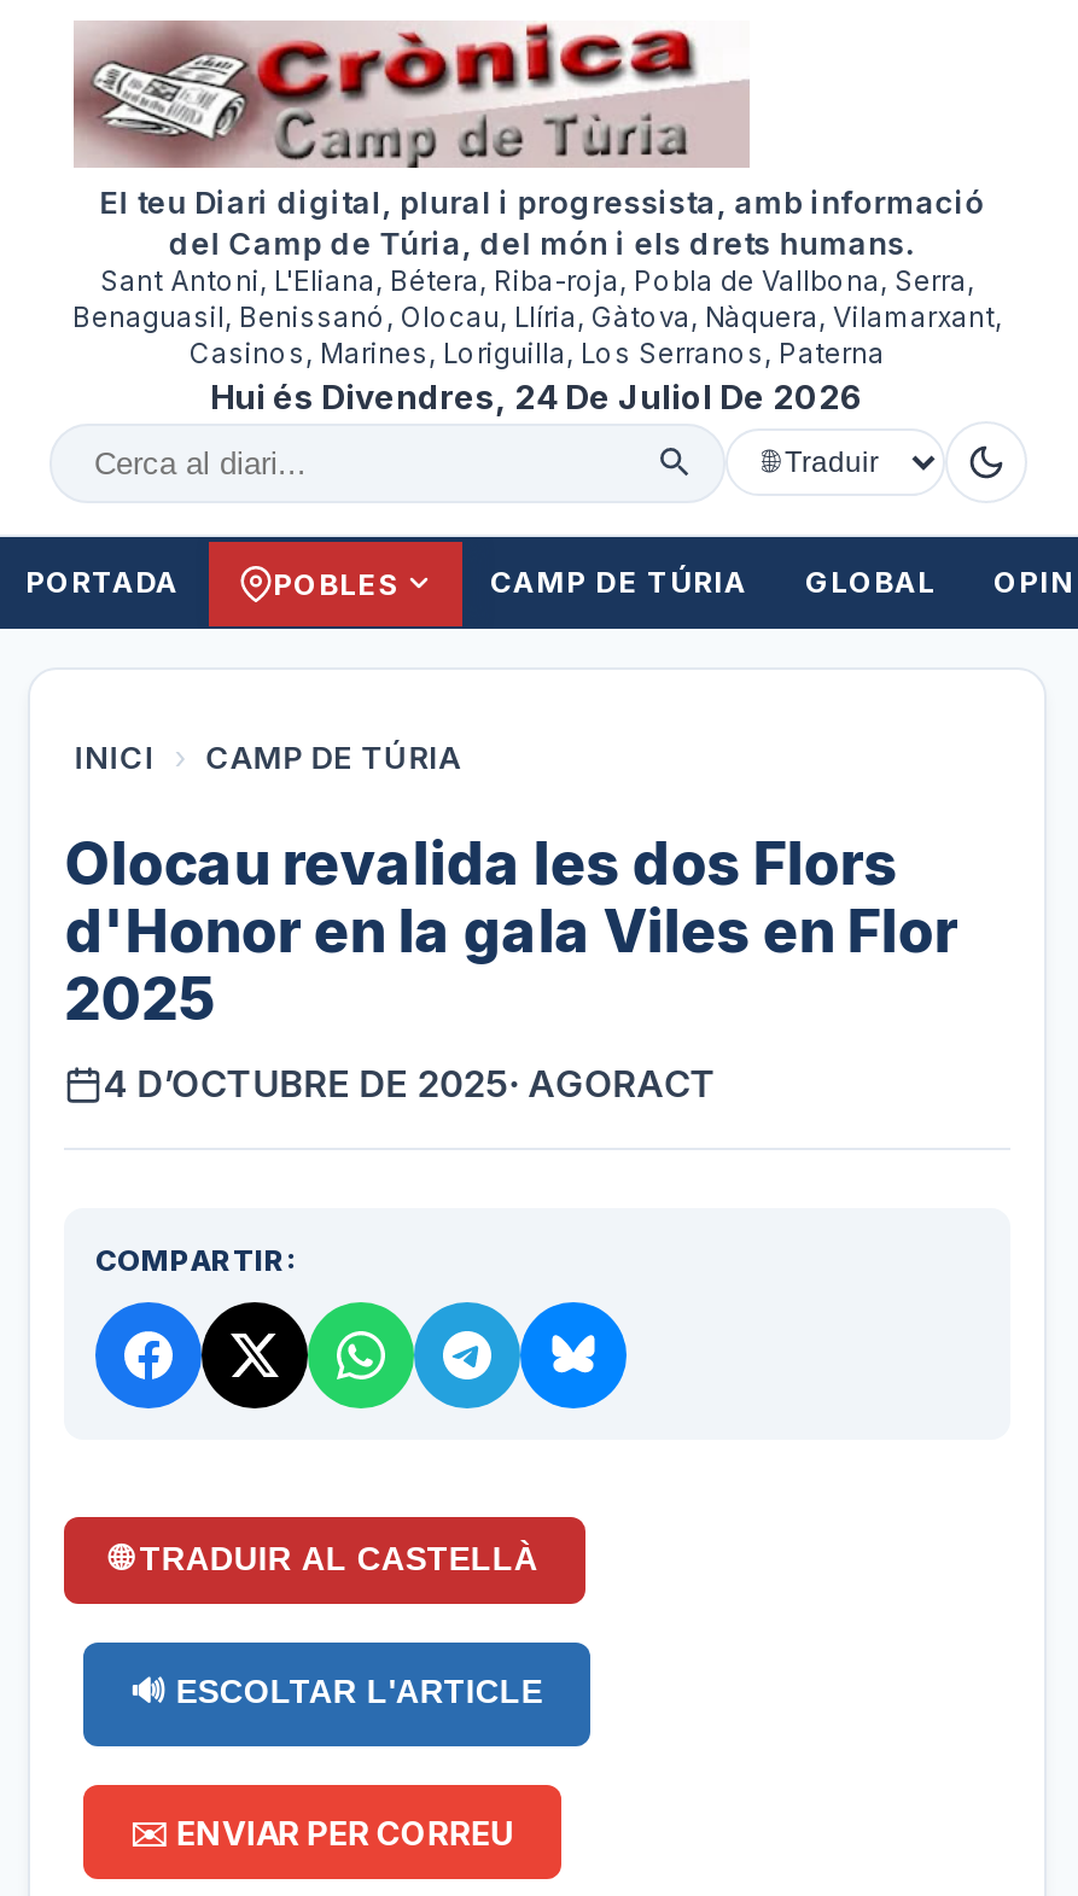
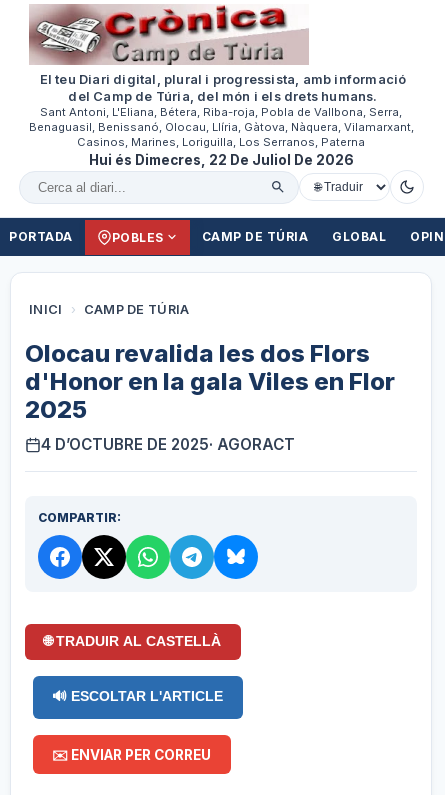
- Hui és Divendres, 24 De Juliol De 2026
+ Hui és Dimecres, 22 De Juliol De 2026
